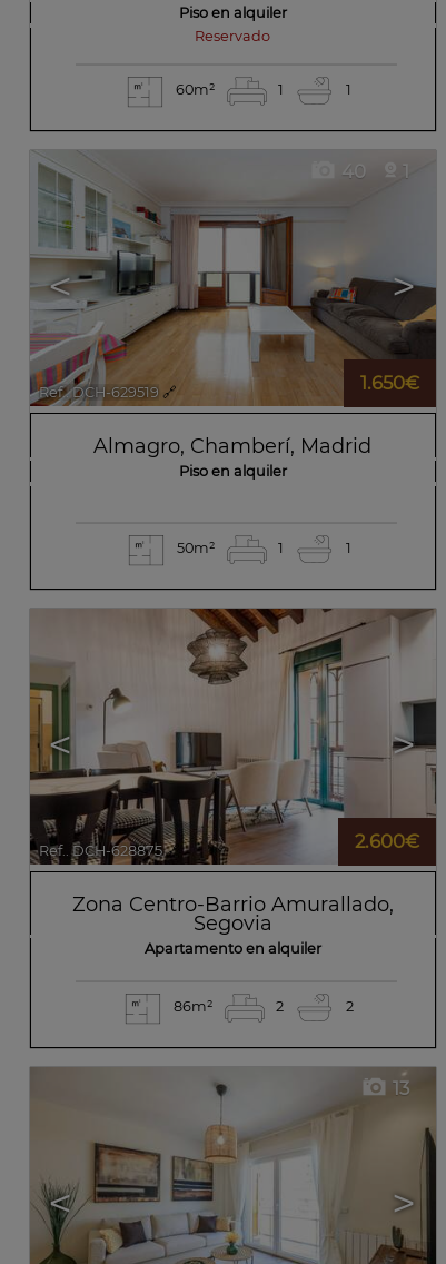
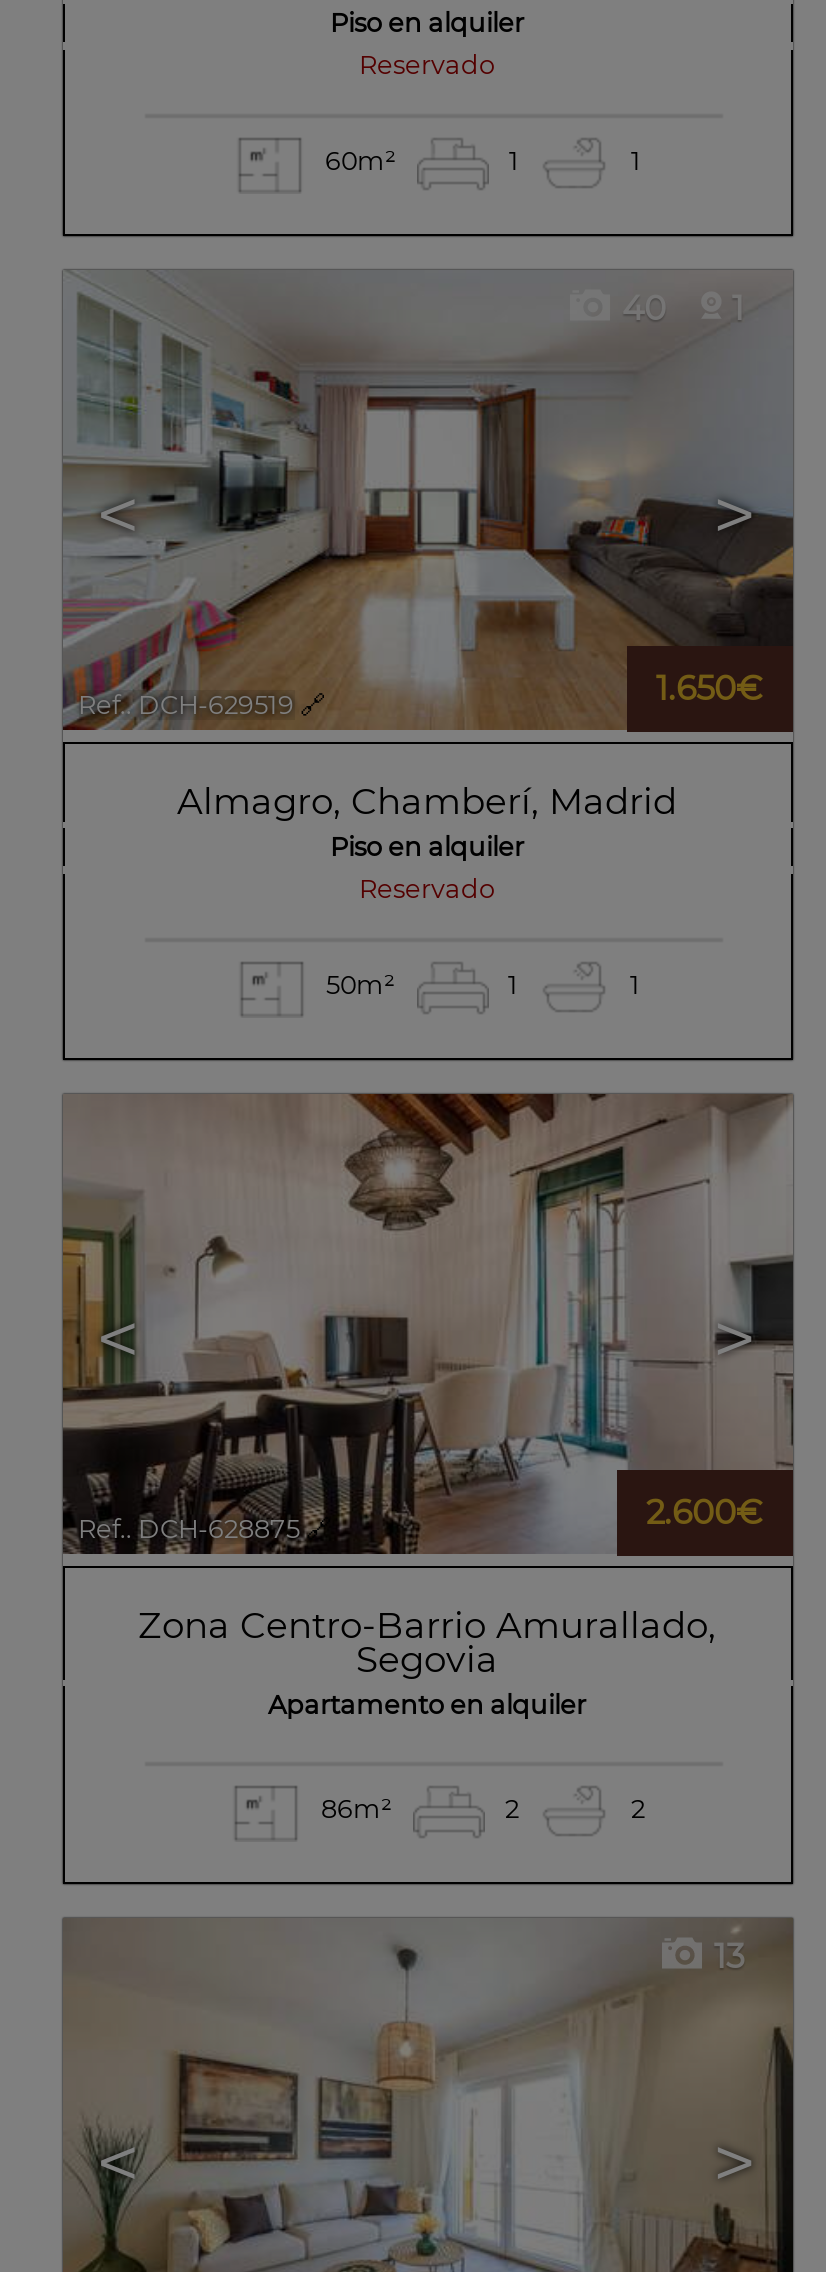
+ reservado
